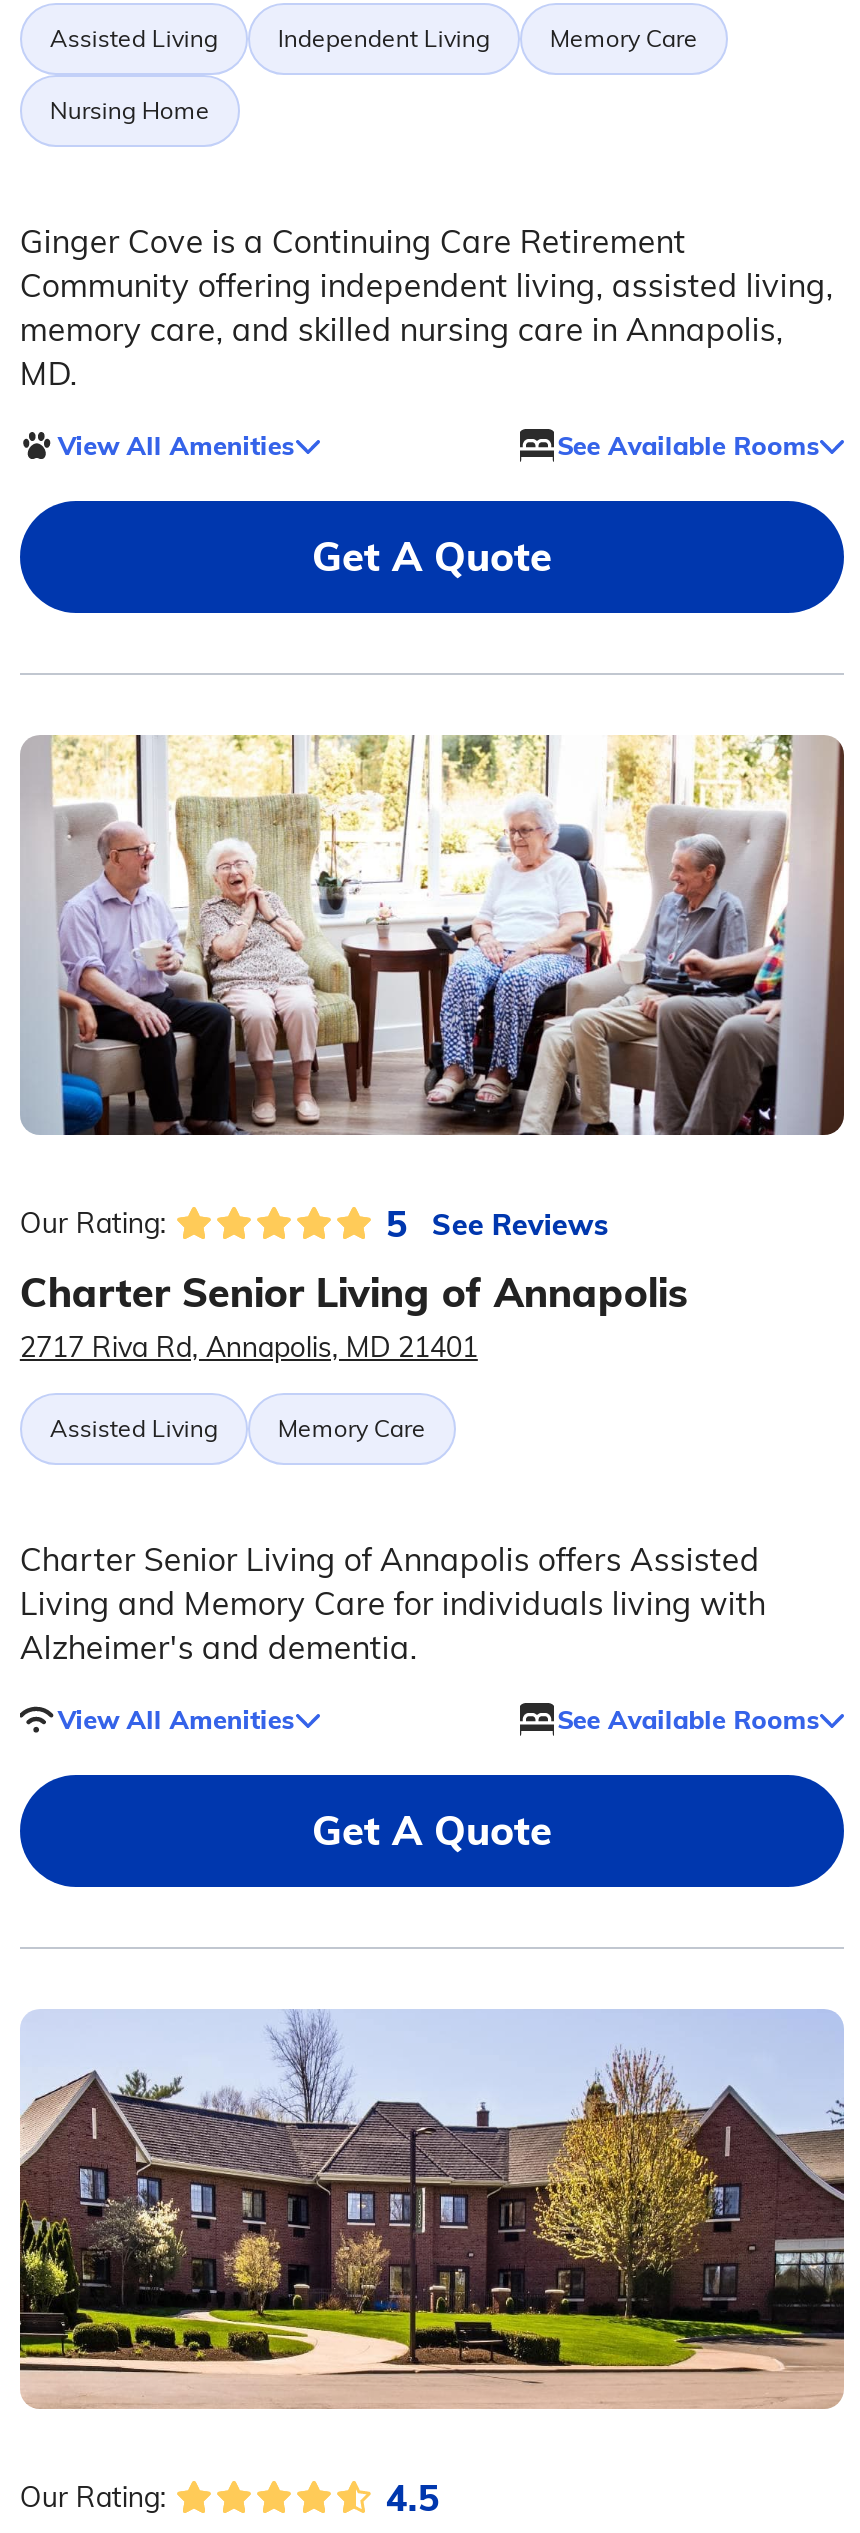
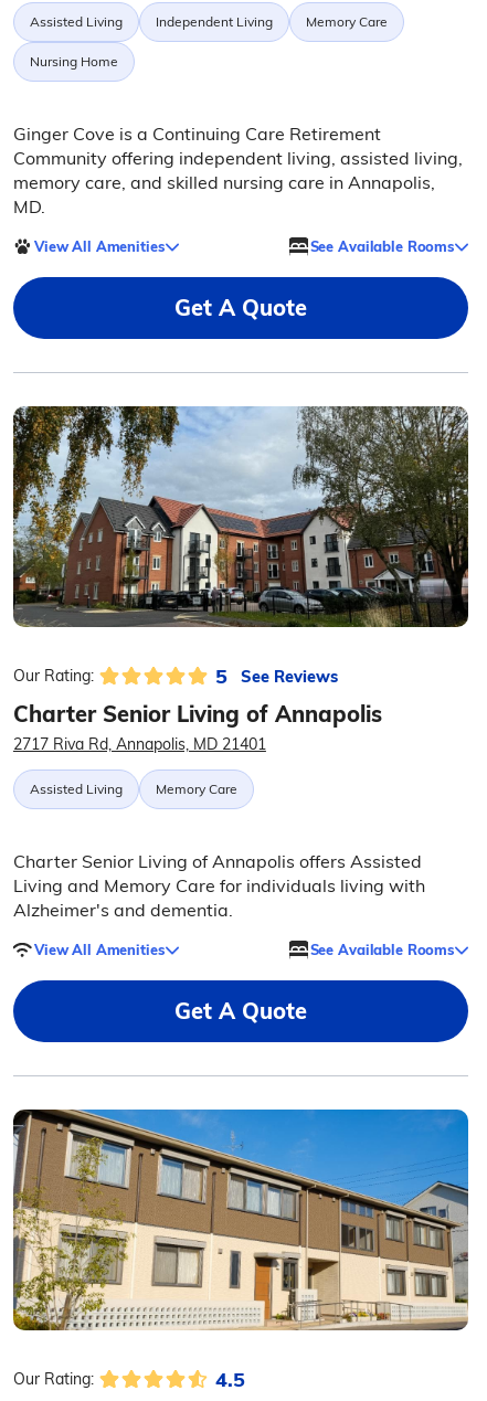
- [image]
+ [image]

- [image]
+ [image]
